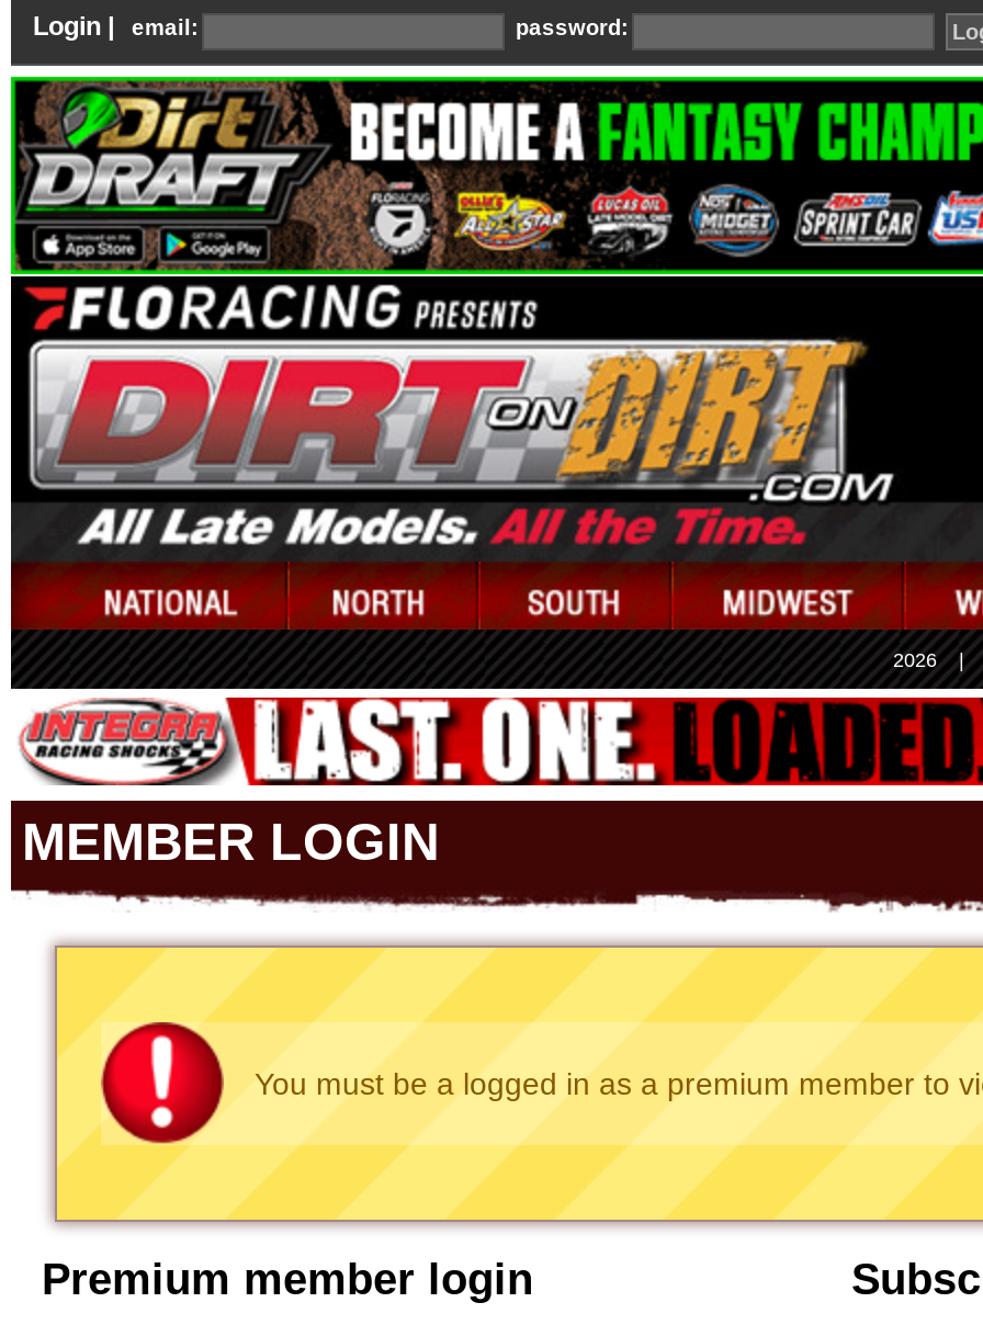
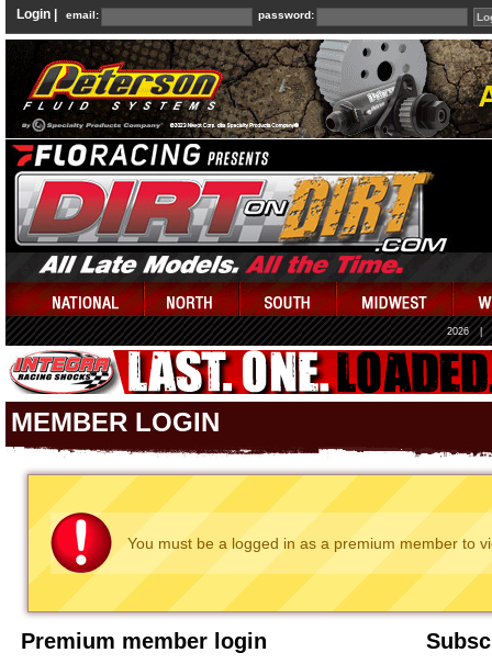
- [image]
+ [image]
